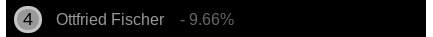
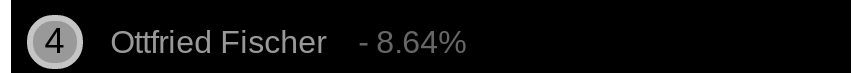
- Ottfried Fischer - 9.66%
+ Ottfried Fischer - 8.64%
